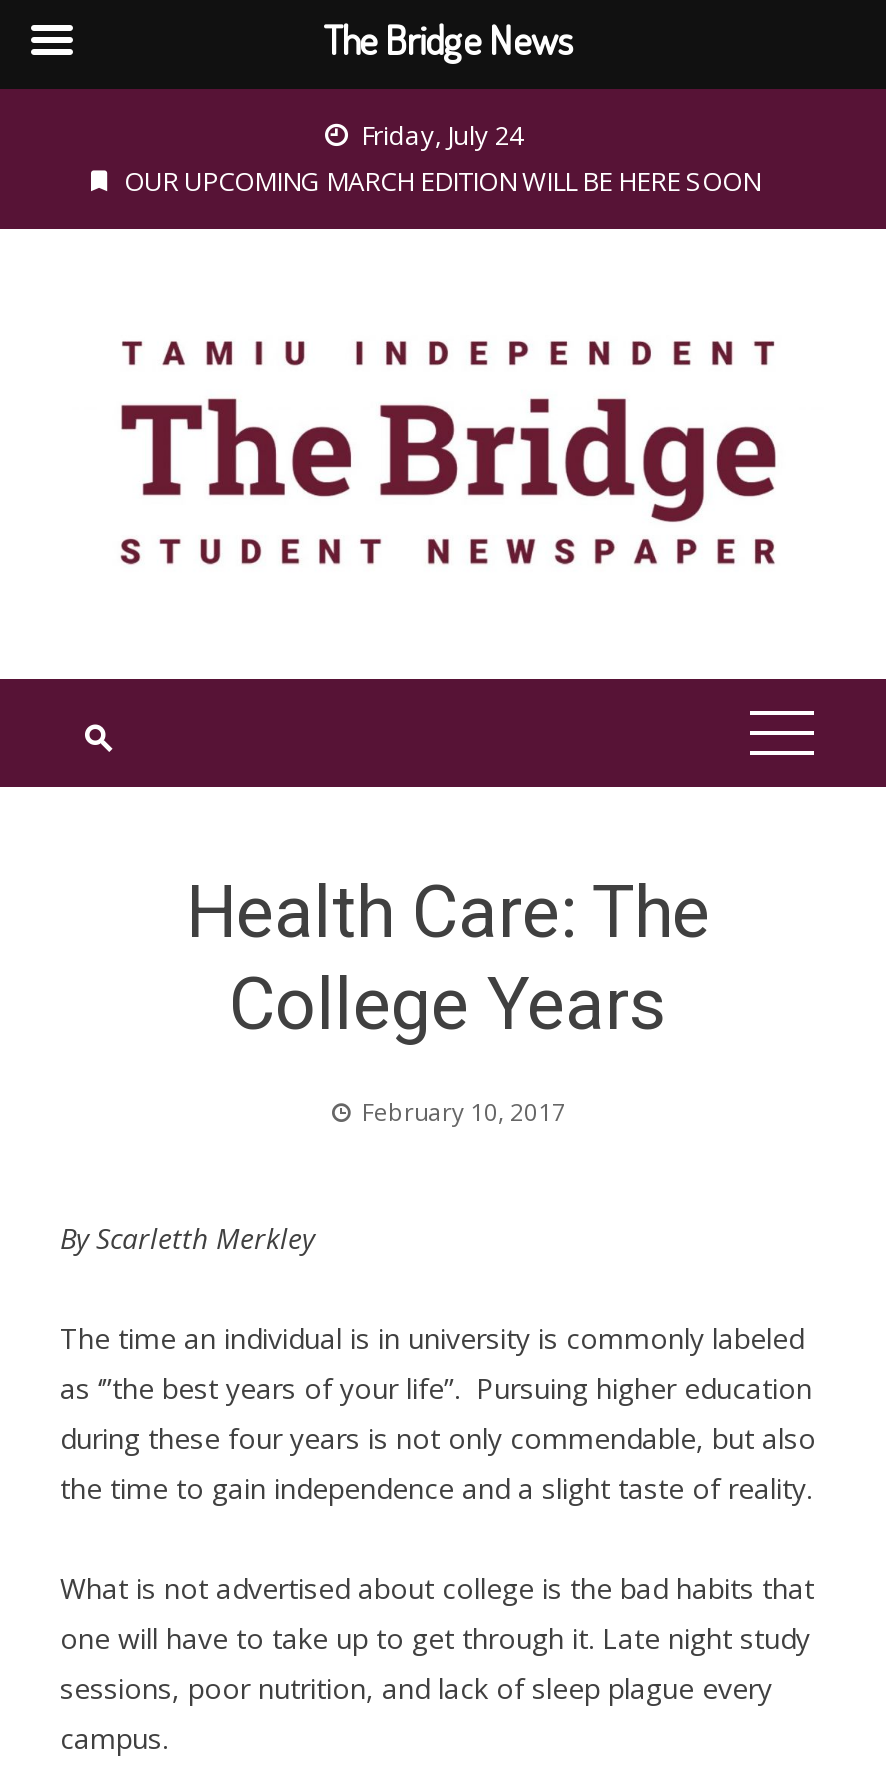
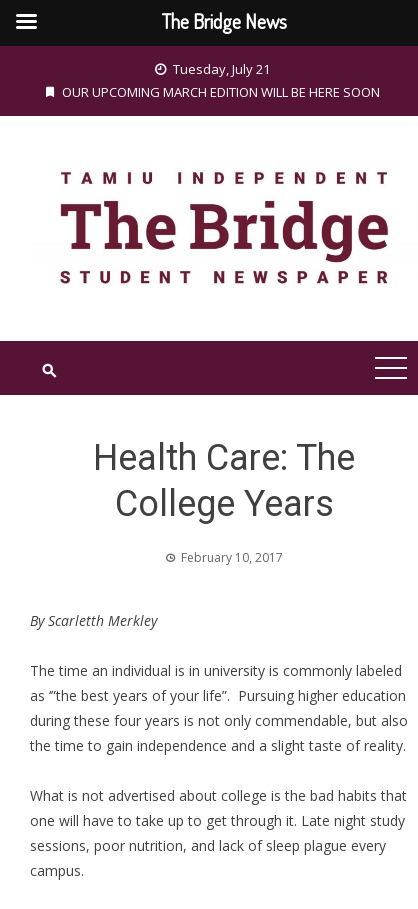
- Friday, July 24
+ Tuesday, July 21
